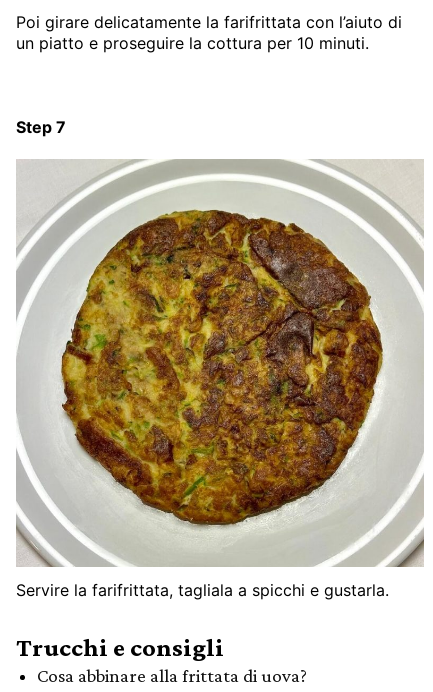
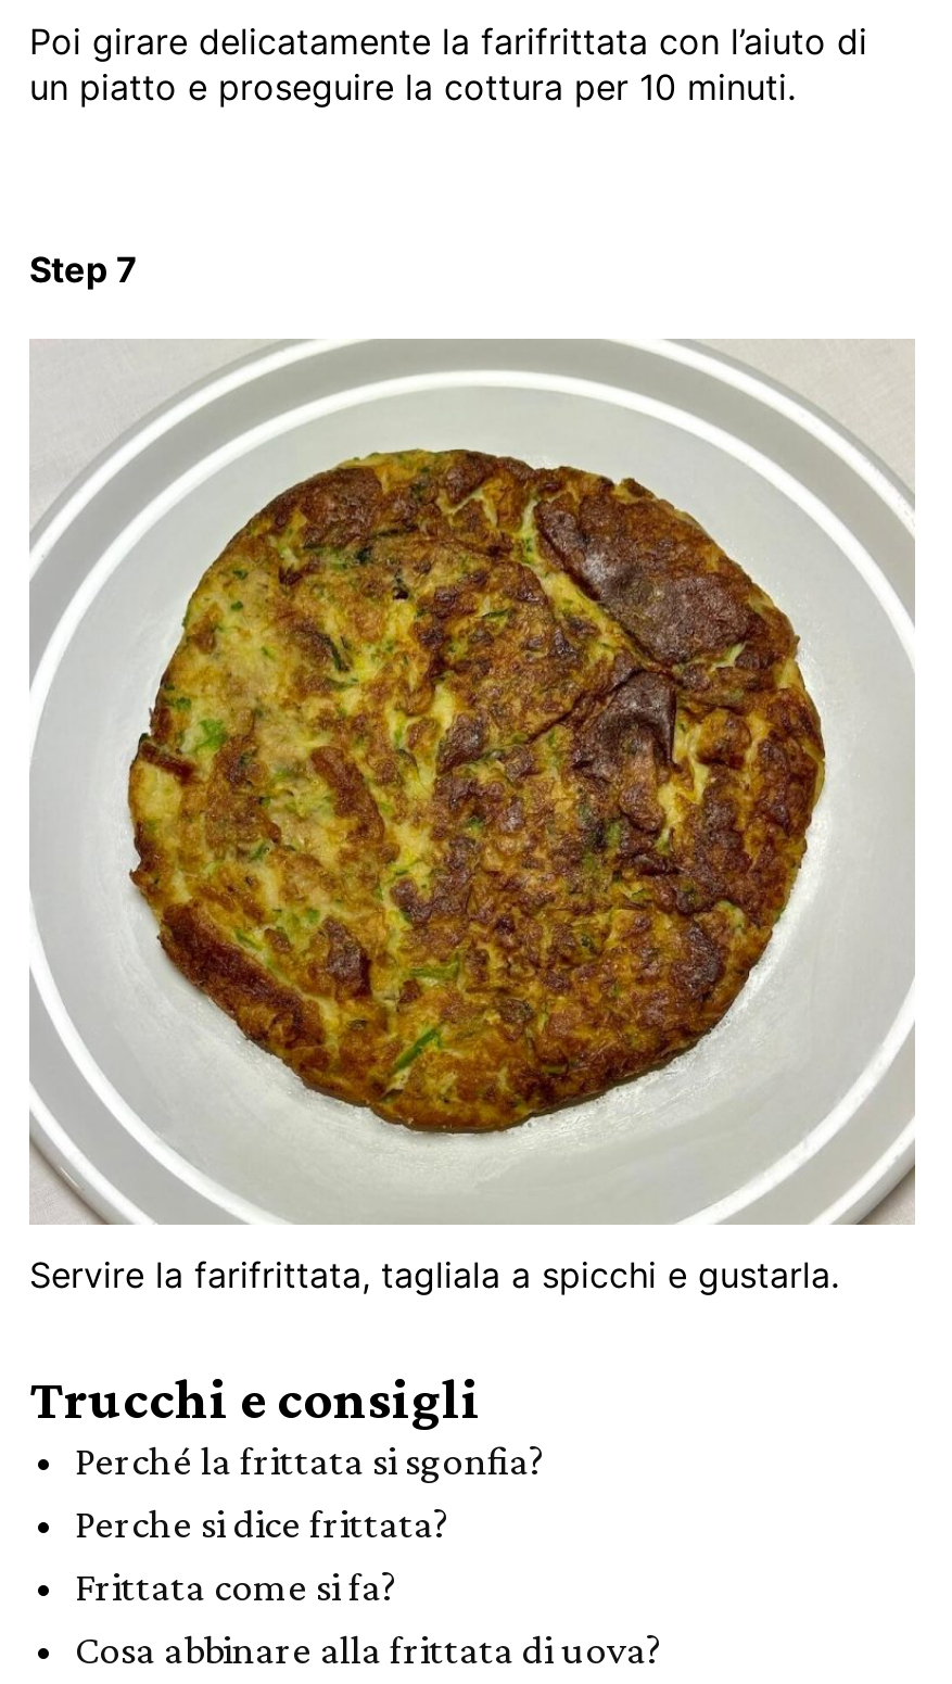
+ Perché la frittata si sgonfia?
+ Perche si dice frittata?
+ Frittata come si fa?
